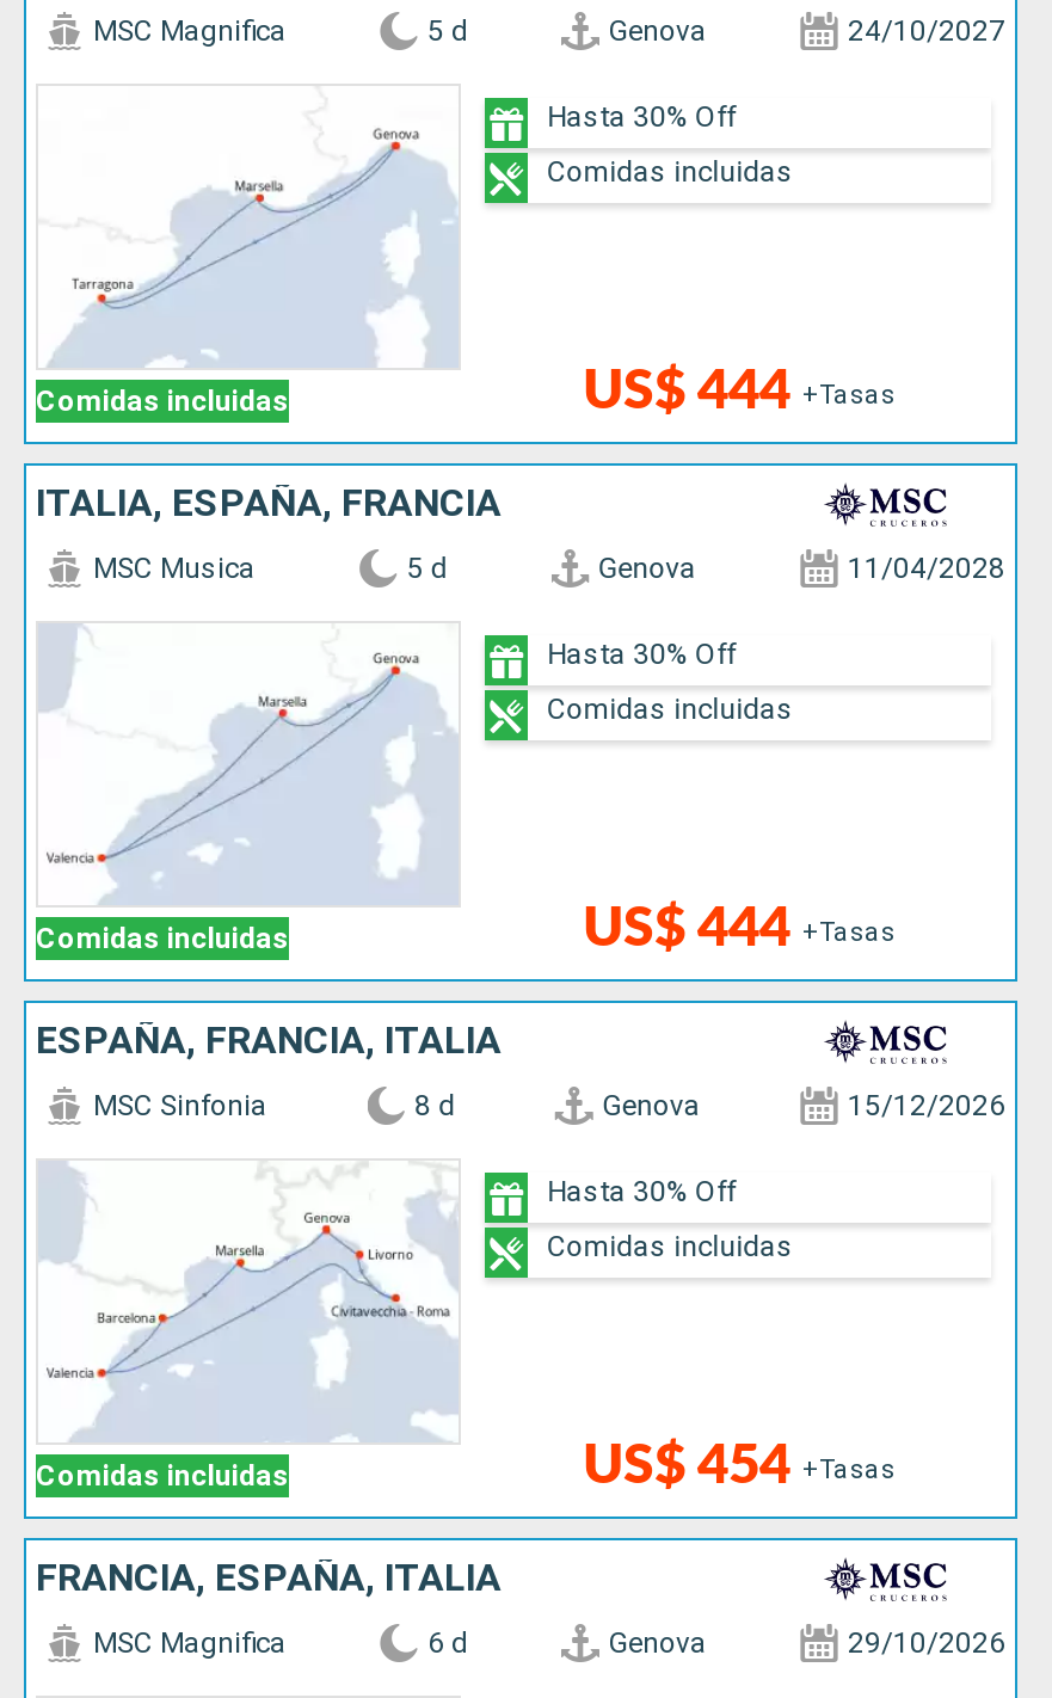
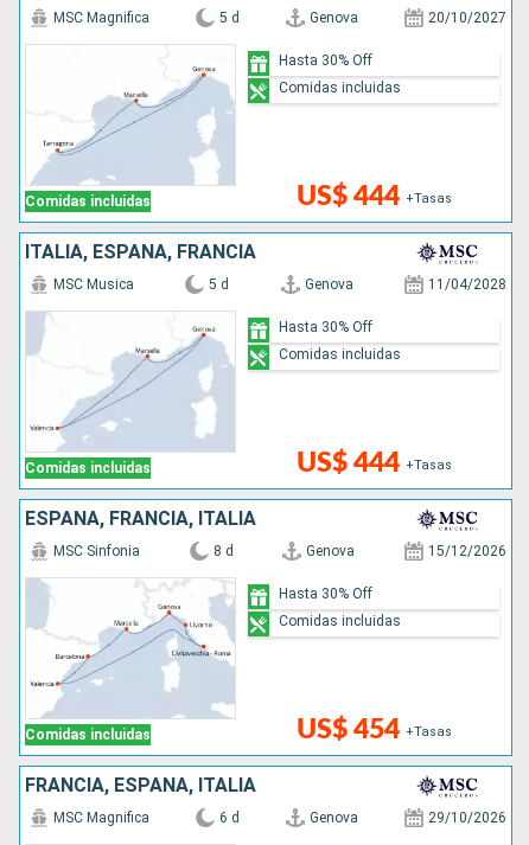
- 24/10/2027
+ 20/10/2027
